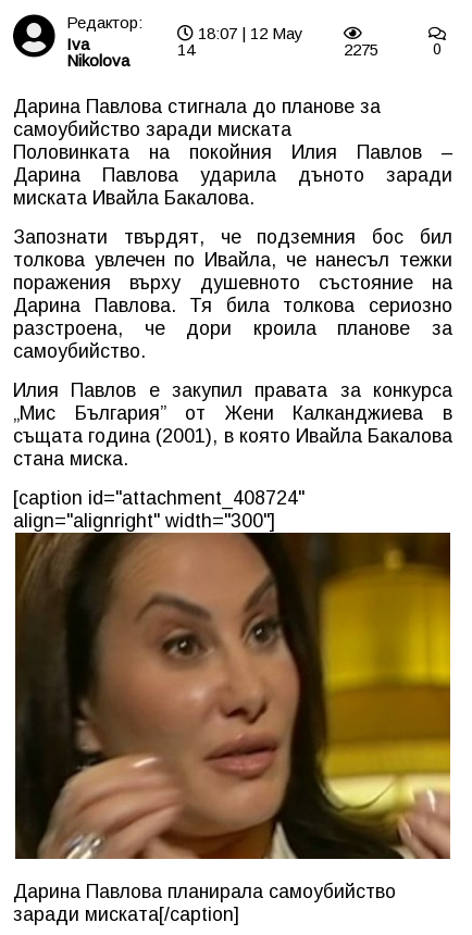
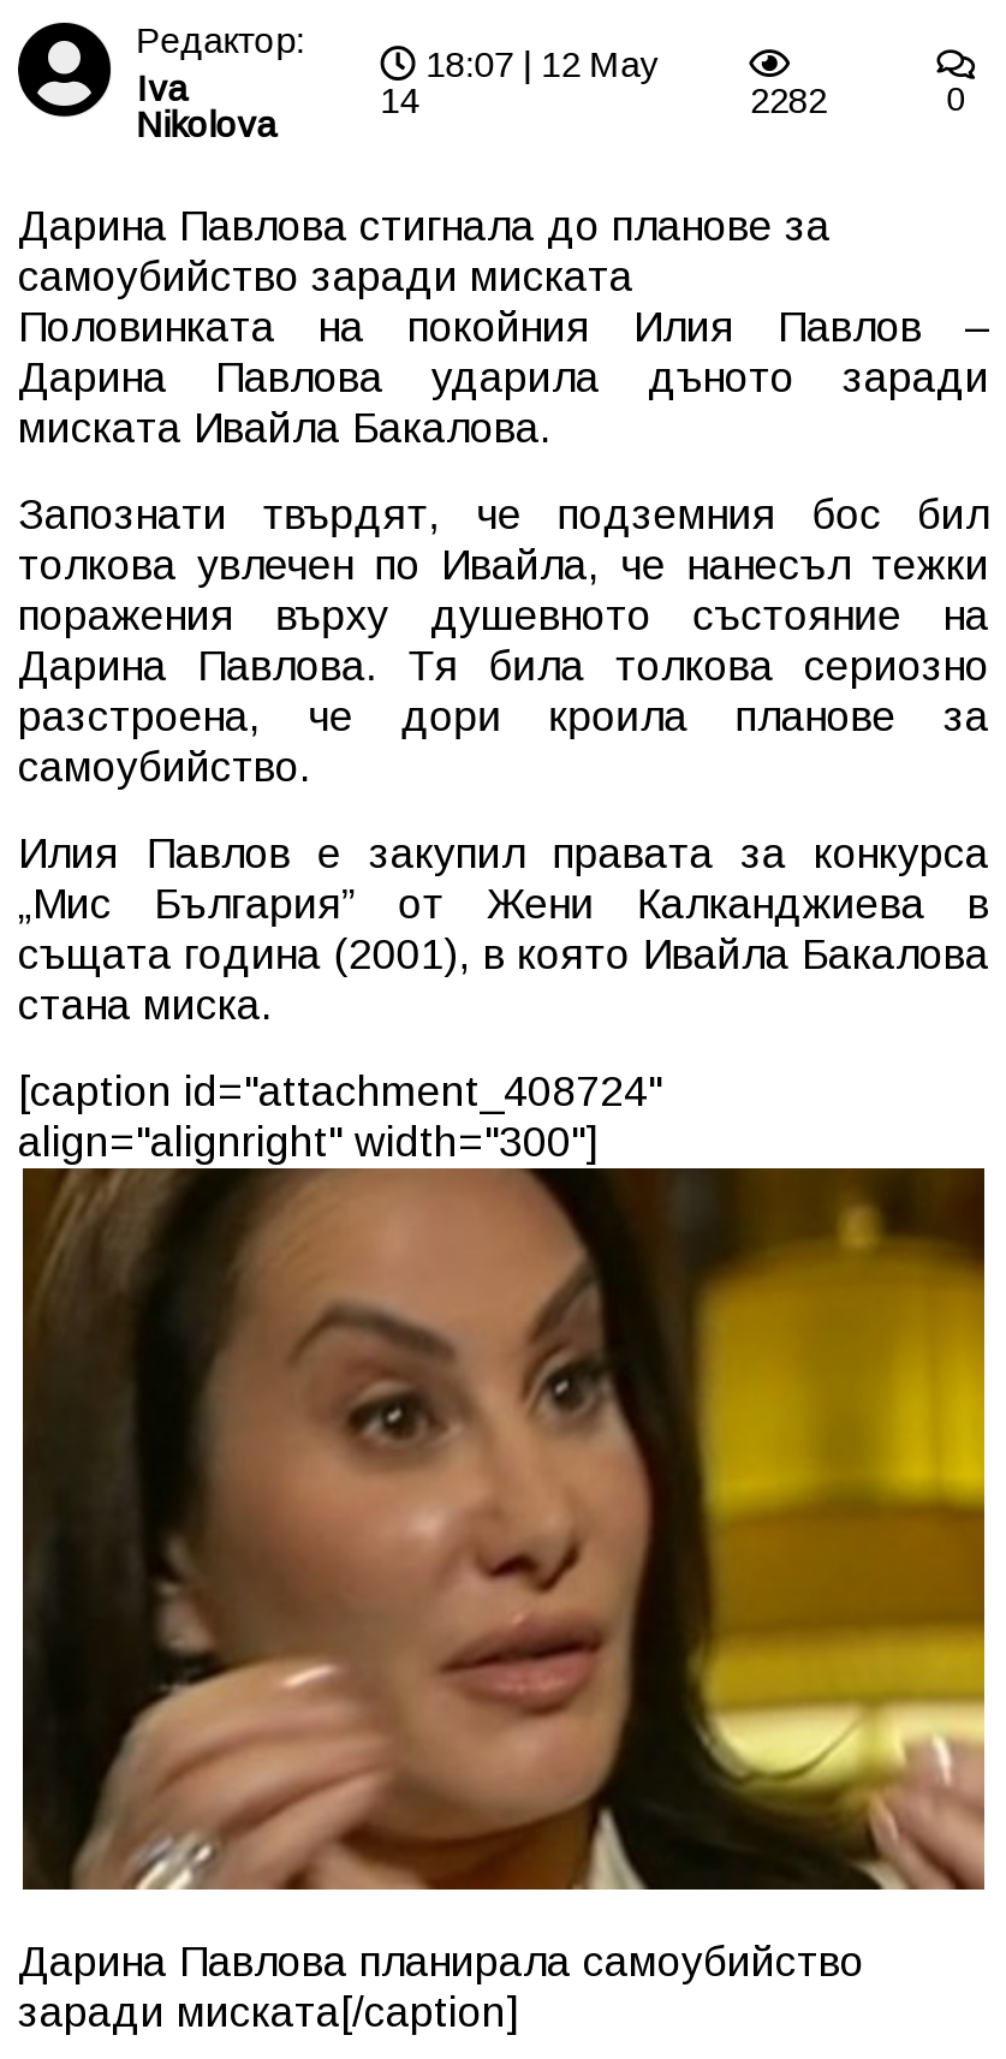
- 2275
+ 2282
